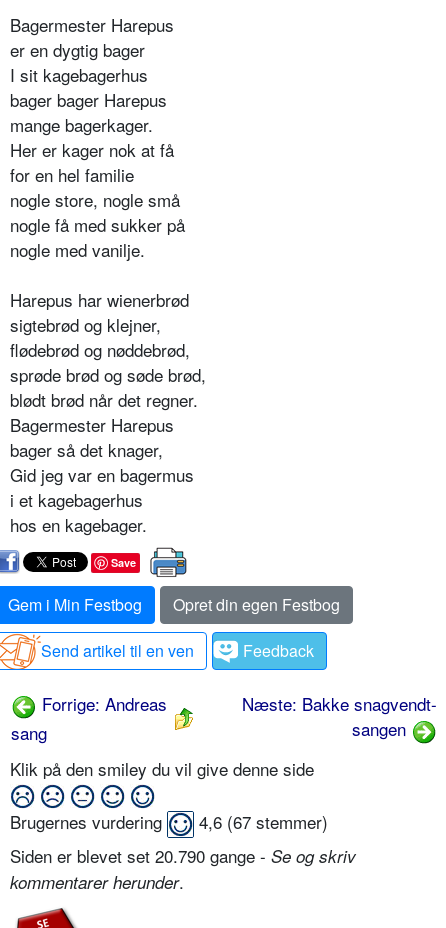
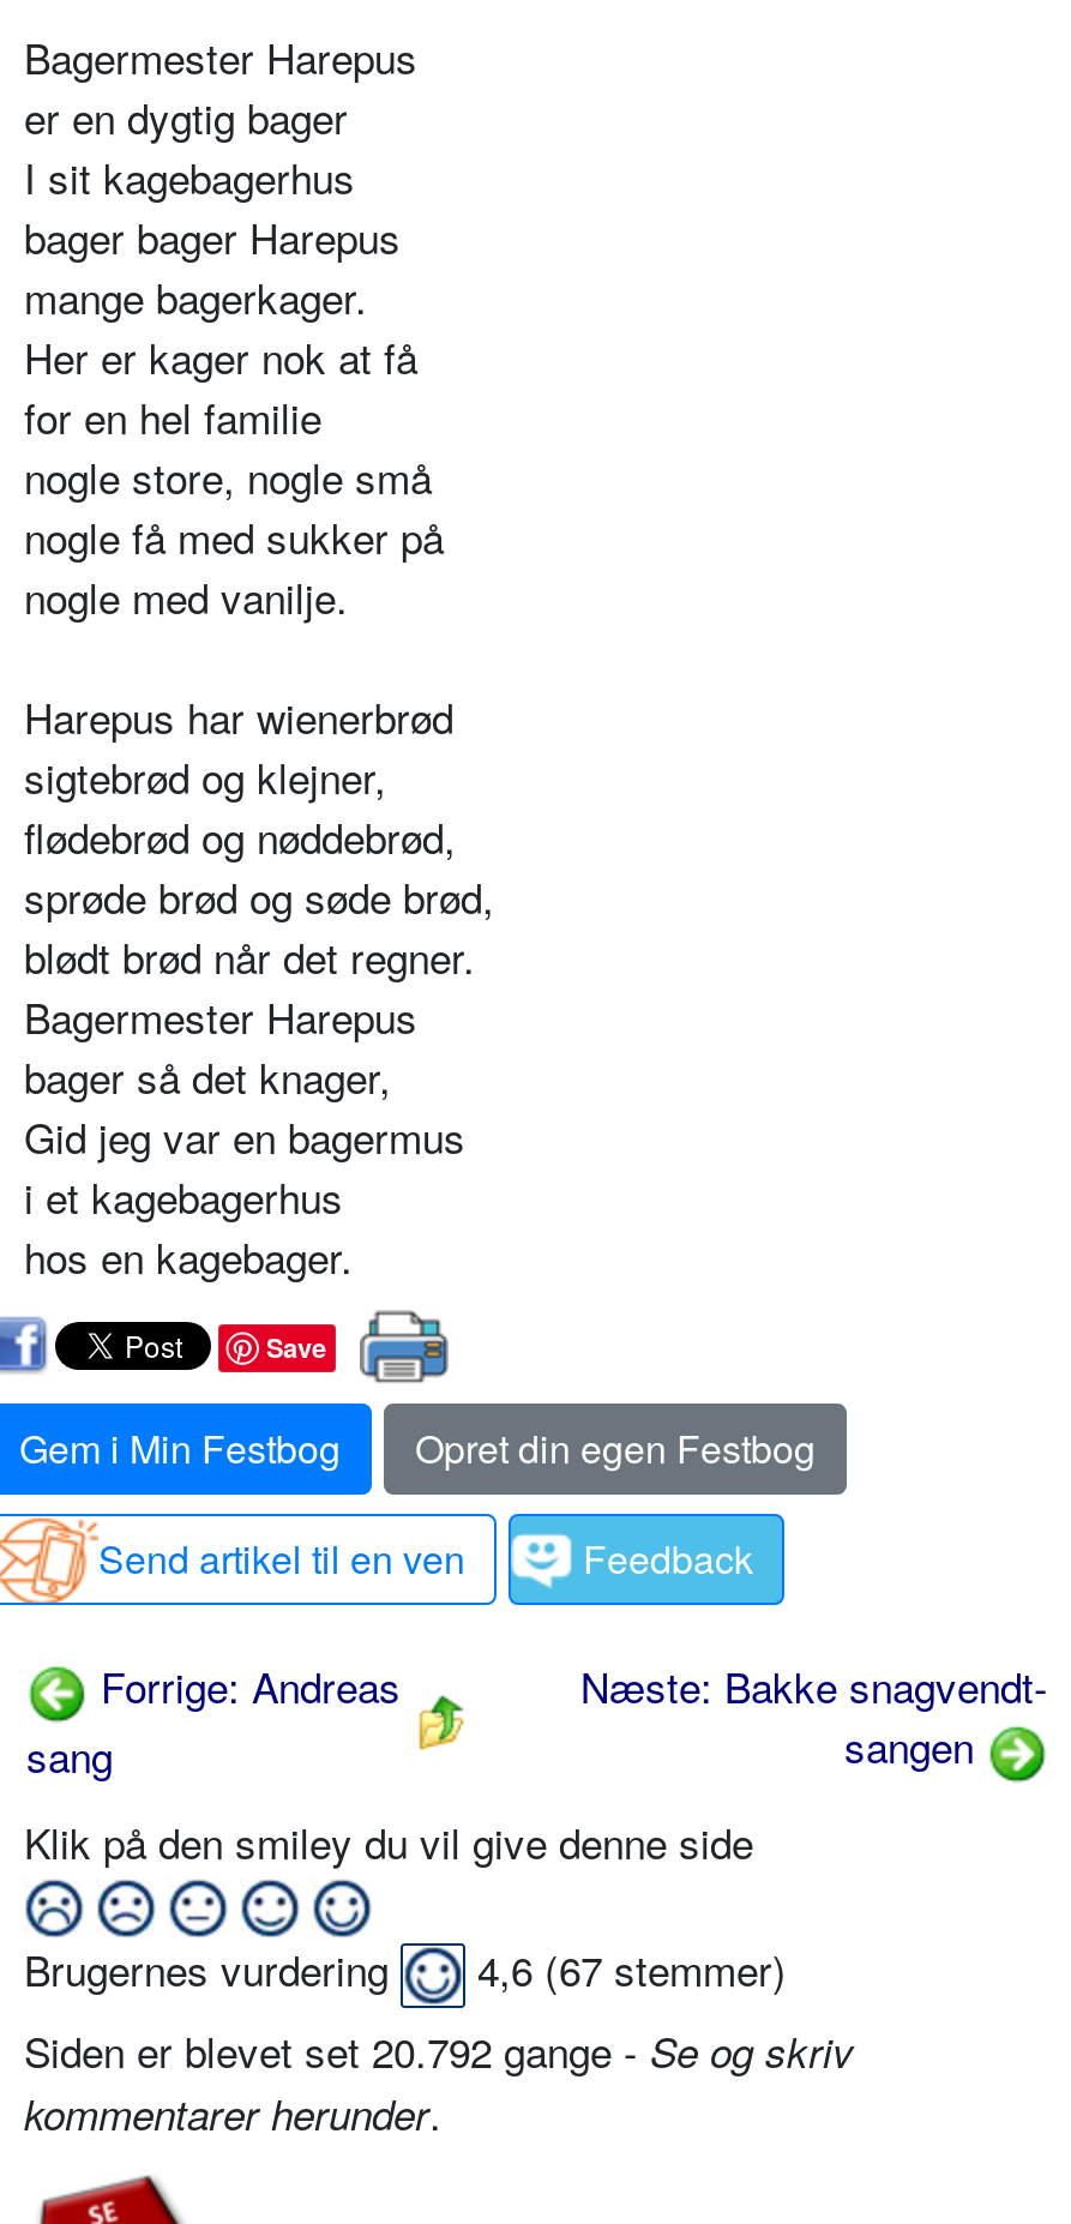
- Siden er blevet set 20.790 gange - Se og skriv
+ Siden er blevet set 20.792 gange - Se og skriv
